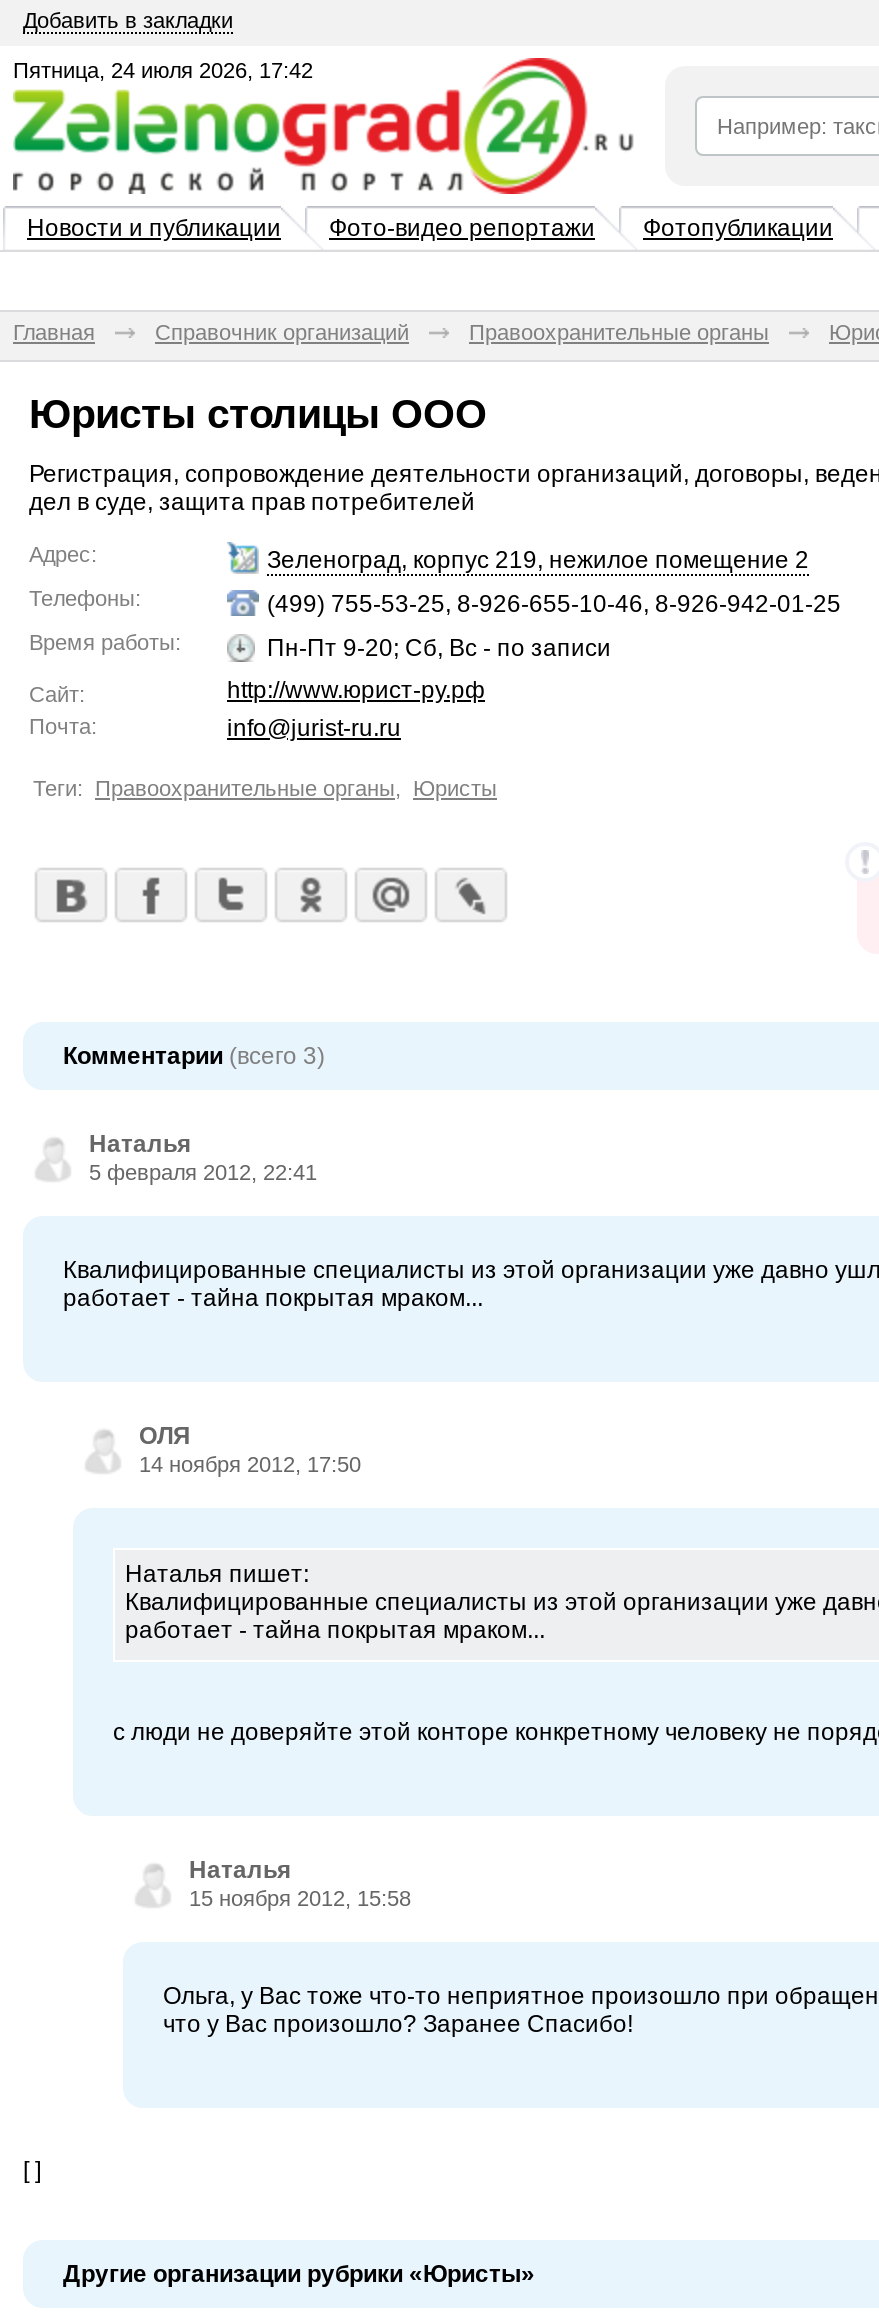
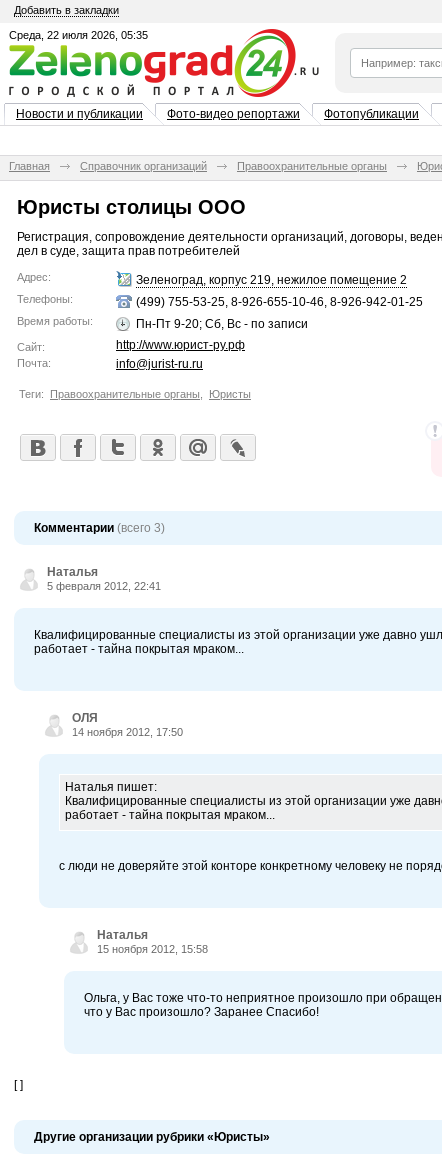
- Пятница, 24 июля 2026, 17:42
+ Среда, 22 июля 2026, 05:35
